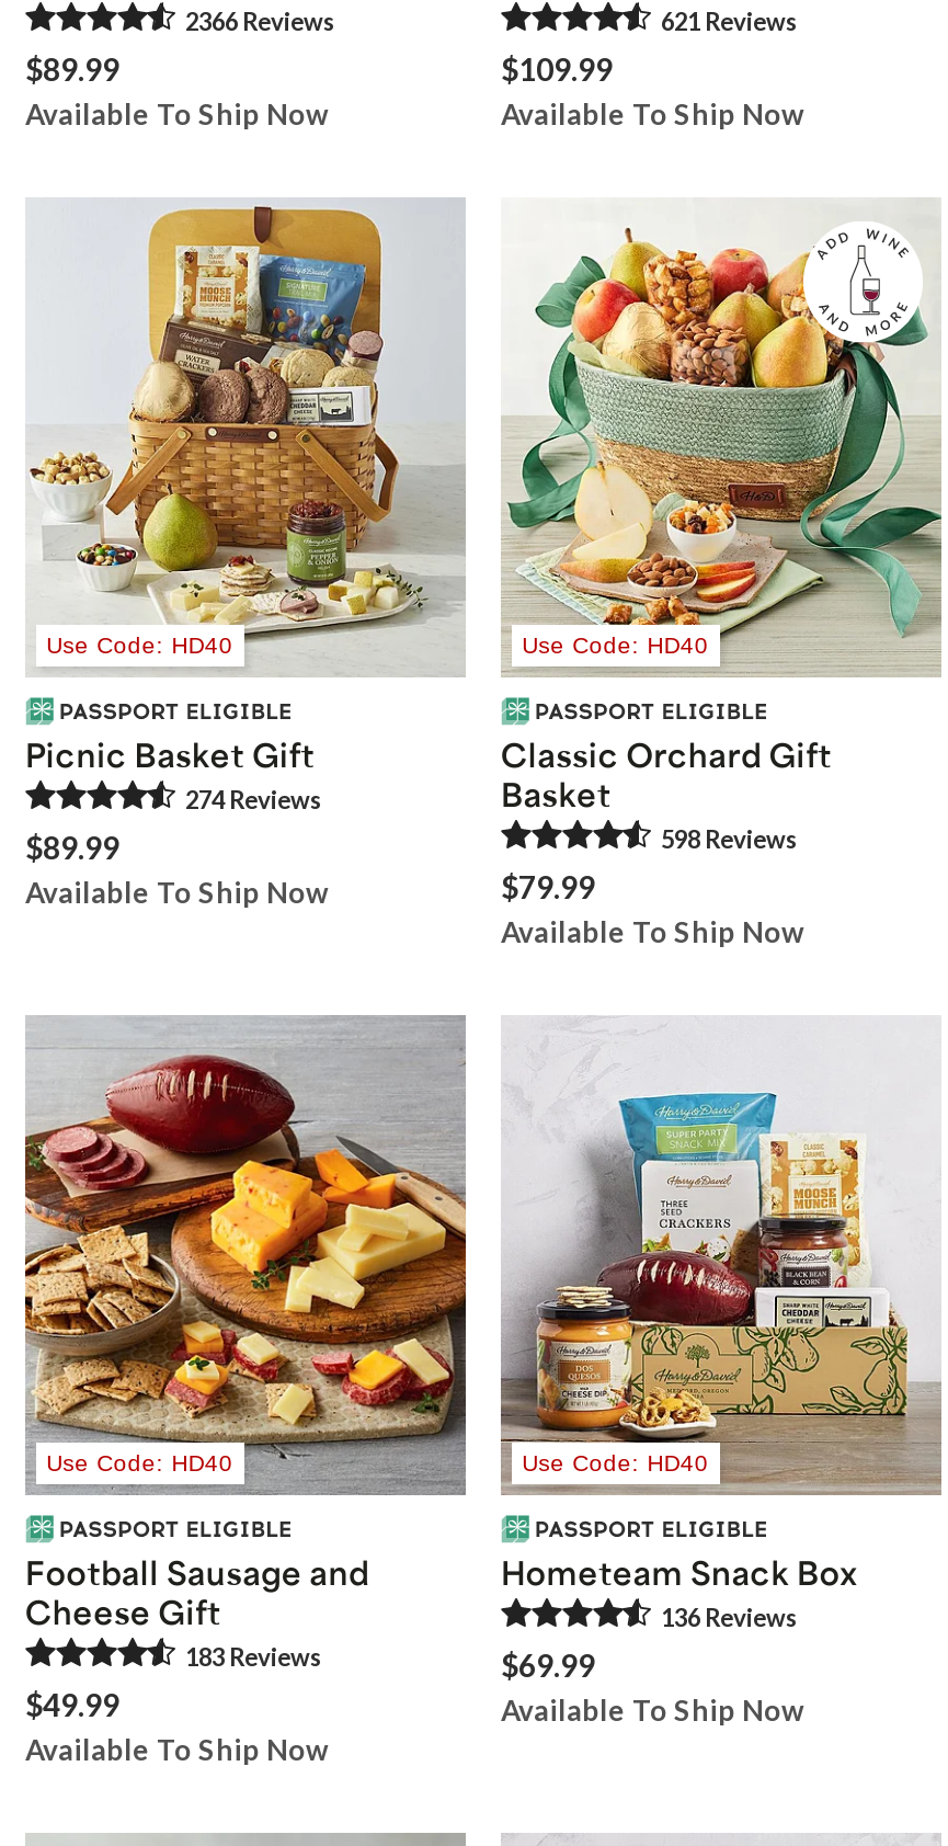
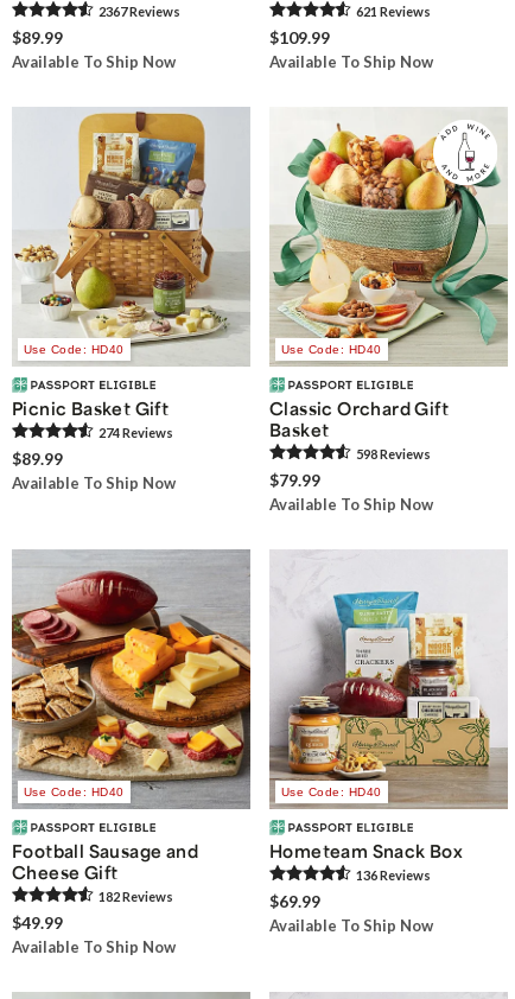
- 2366 Reviews
+ 2367 Reviews

- 183 Reviews
+ 182 Reviews
